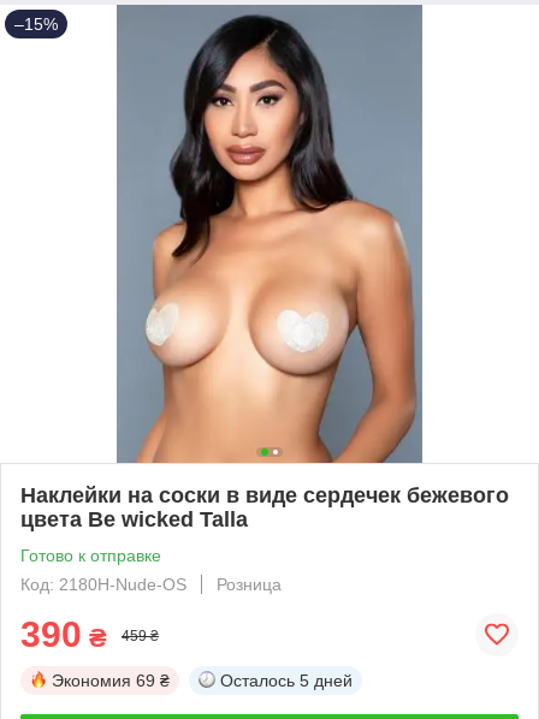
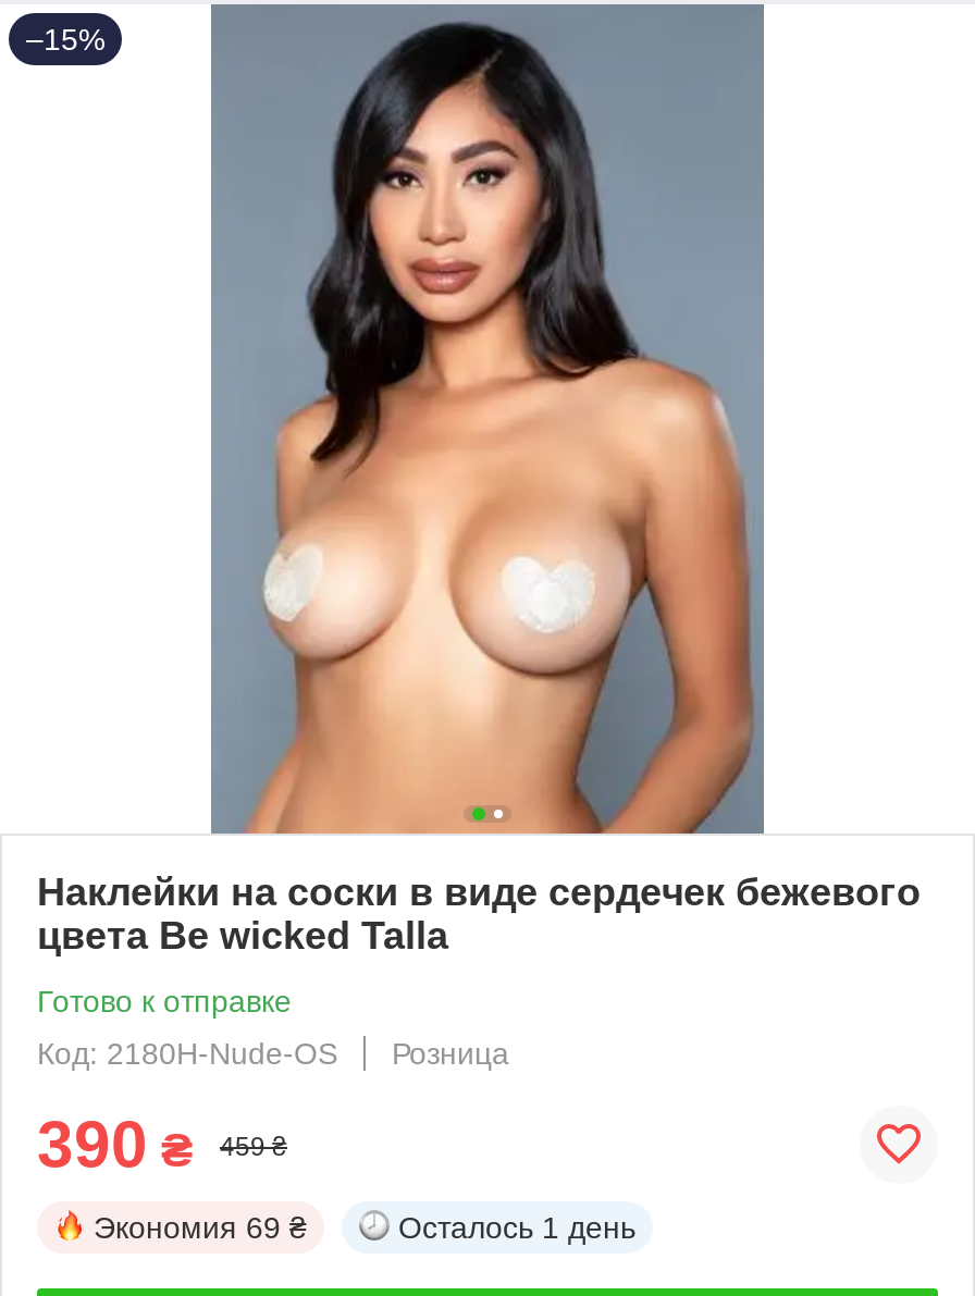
- Осталось 5 дней
+ Осталось 1 день
